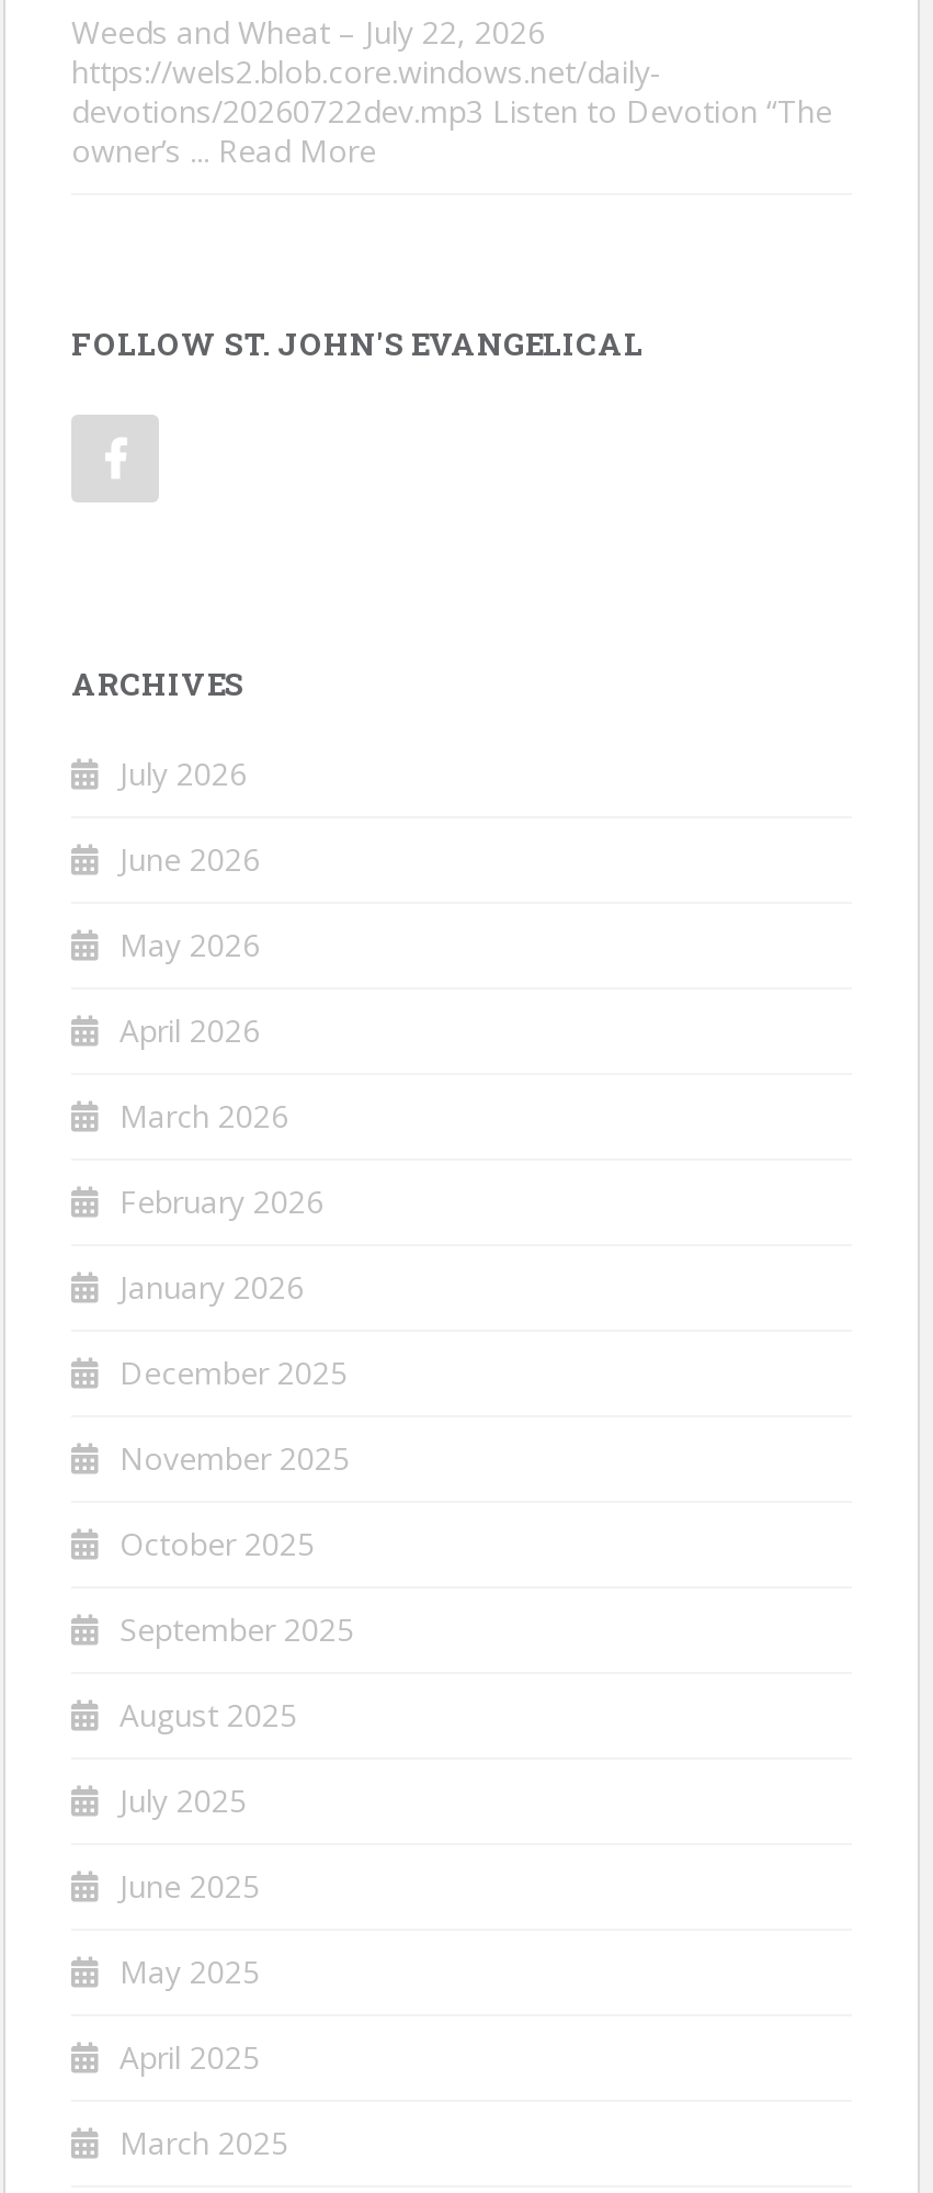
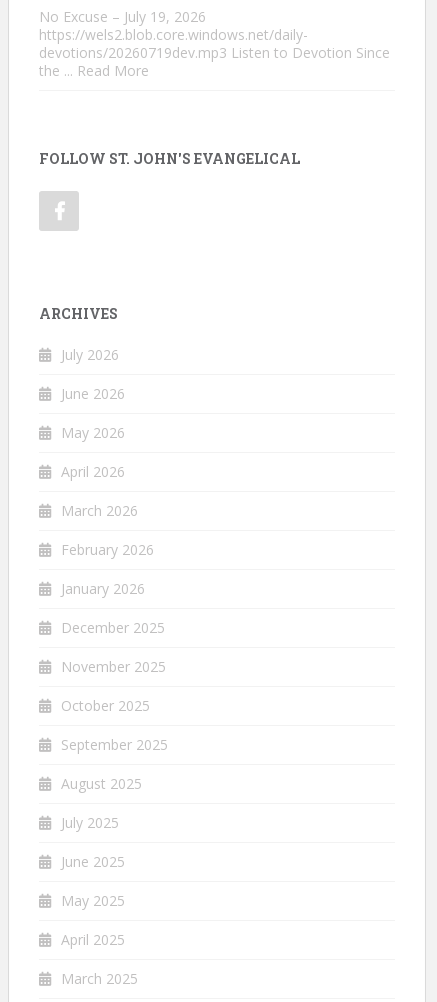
- Weeds and Wheat – July 22, 2026
+ No Excuse – July 19, 2026

- devotions/20260722dev.mp3 Listen to Devotion “The
+ devotions/20260719dev.mp3 Listen to Devotion Since

- owner’s... Read More
+ the... Read More
